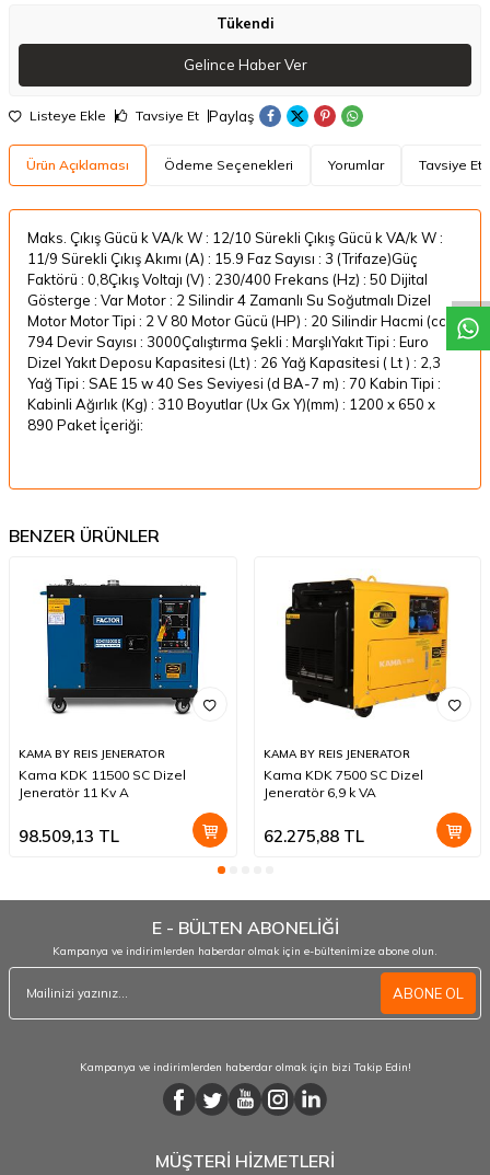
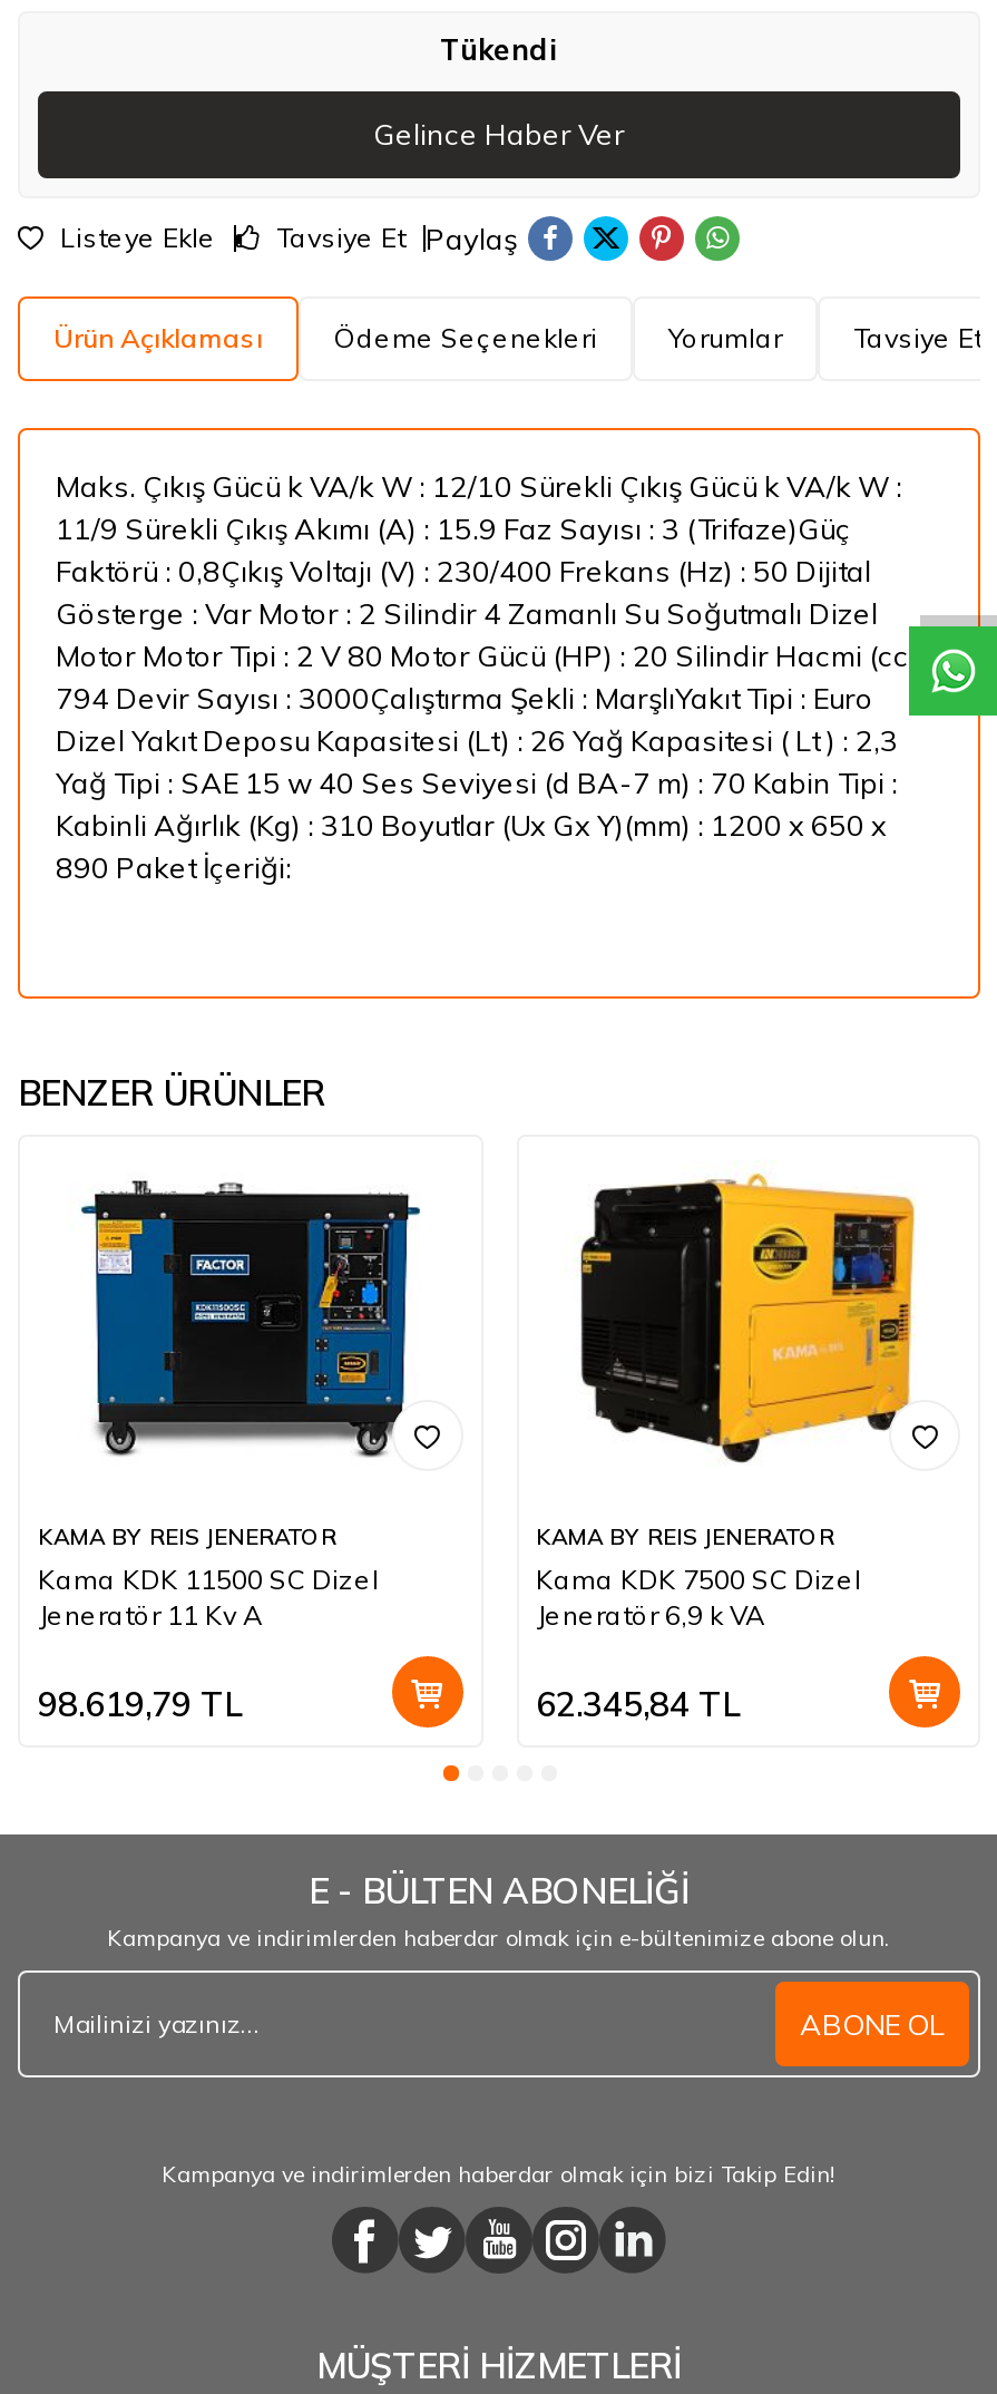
- 98.509,13 TL
+ 98.619,79 TL

- 62.275,88 TL
+ 62.345,84 TL
